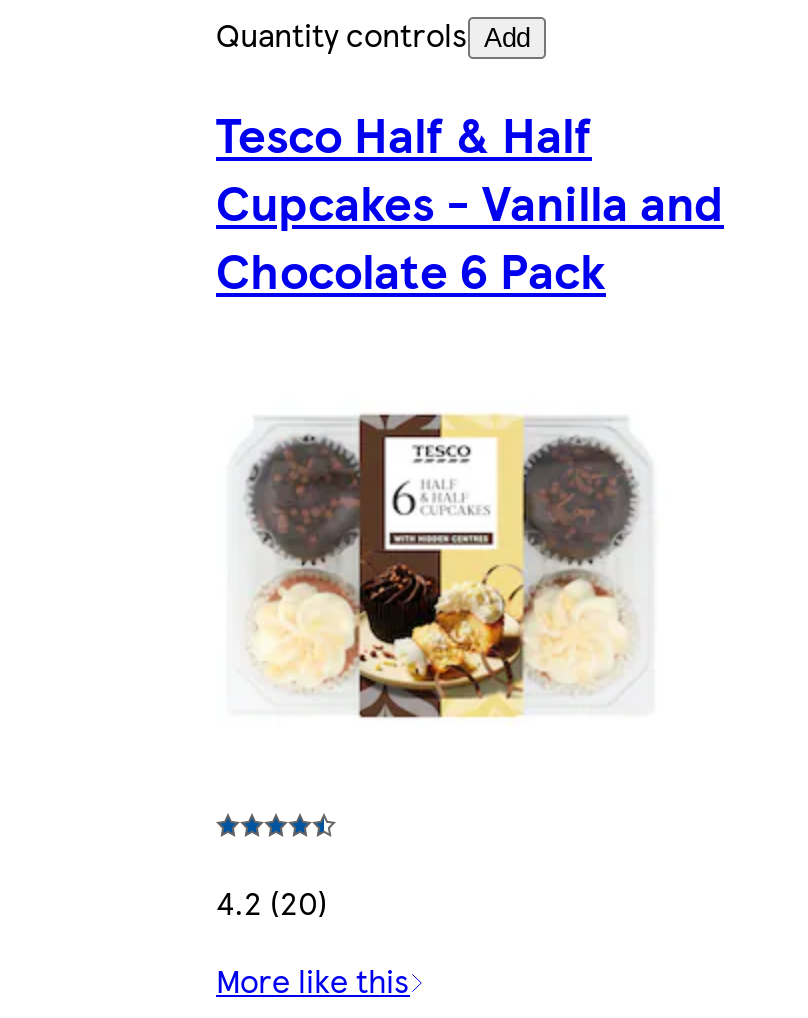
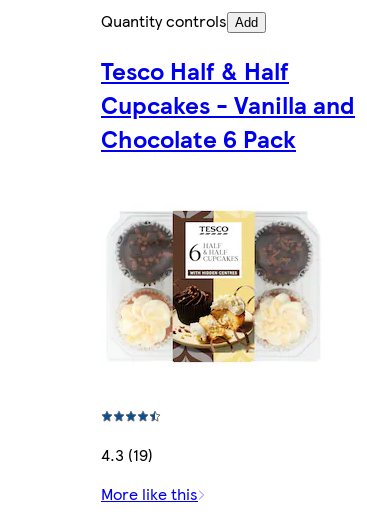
- 4.2 (20)
+ 4.3 (19)
